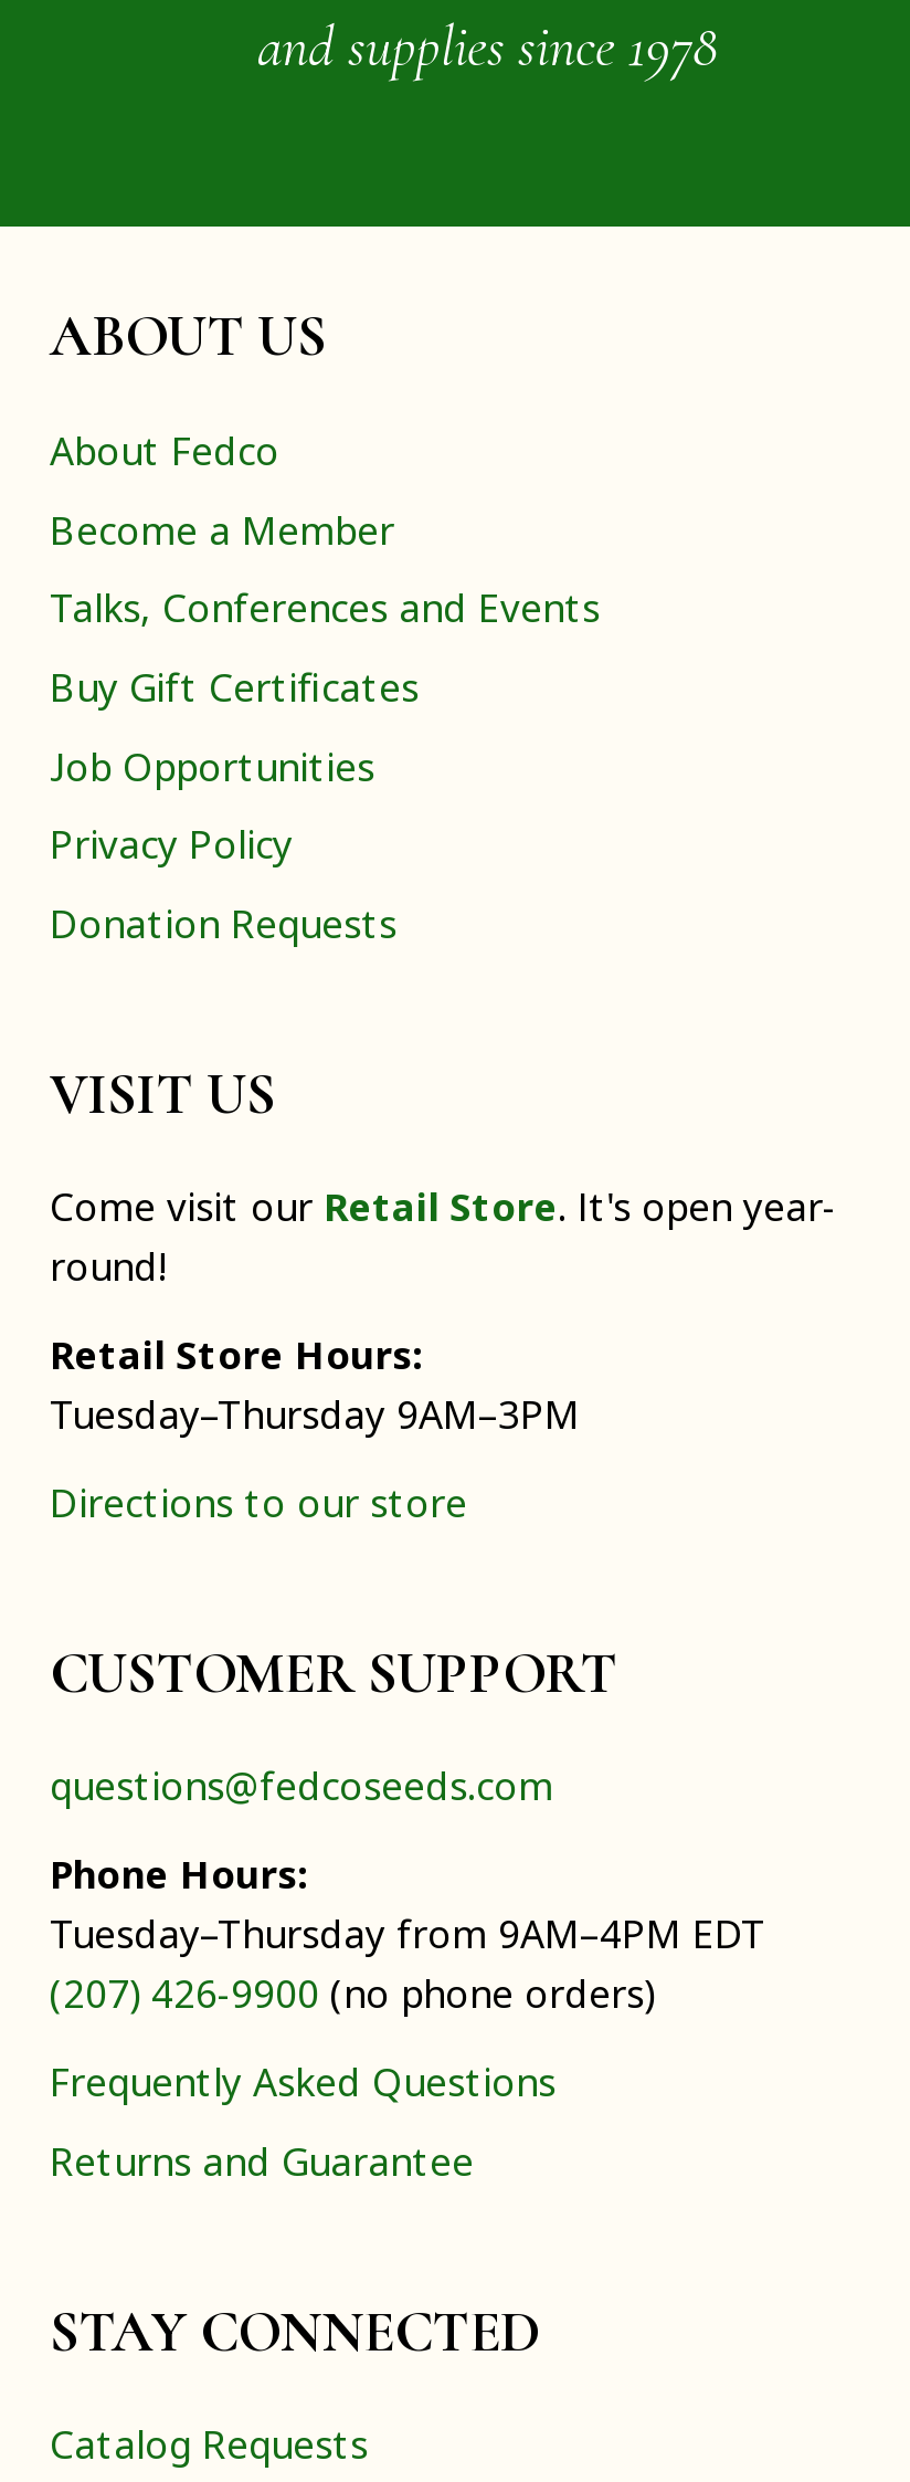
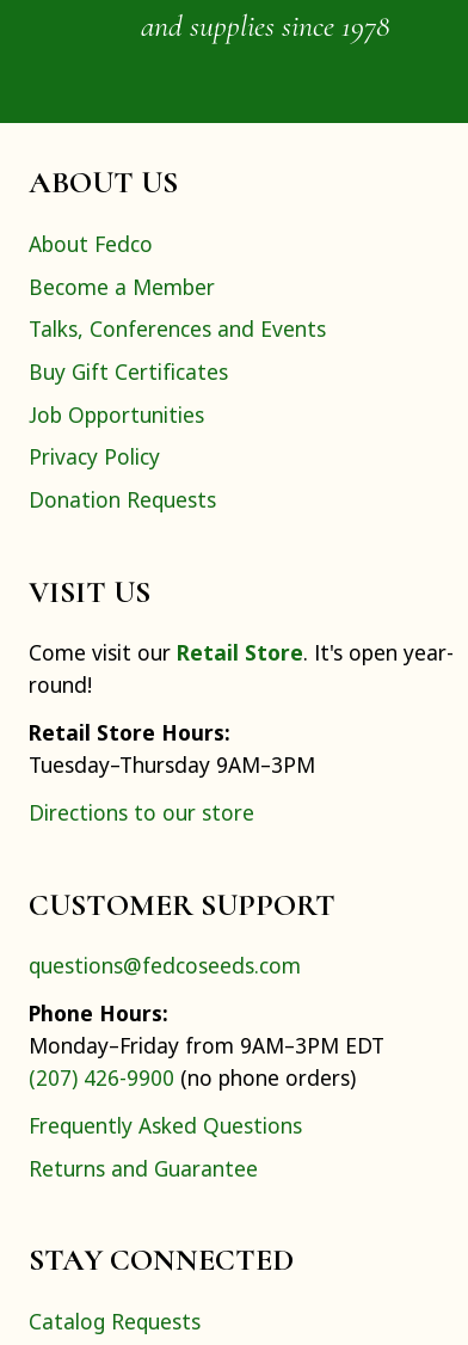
- Tuesday–Thursday from 9AM–4PM EDT
+ Monday–Friday from 9AM–3PM EDT
